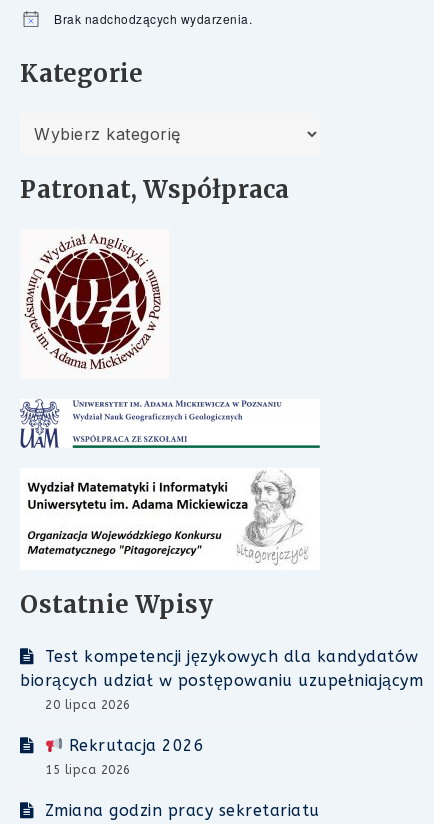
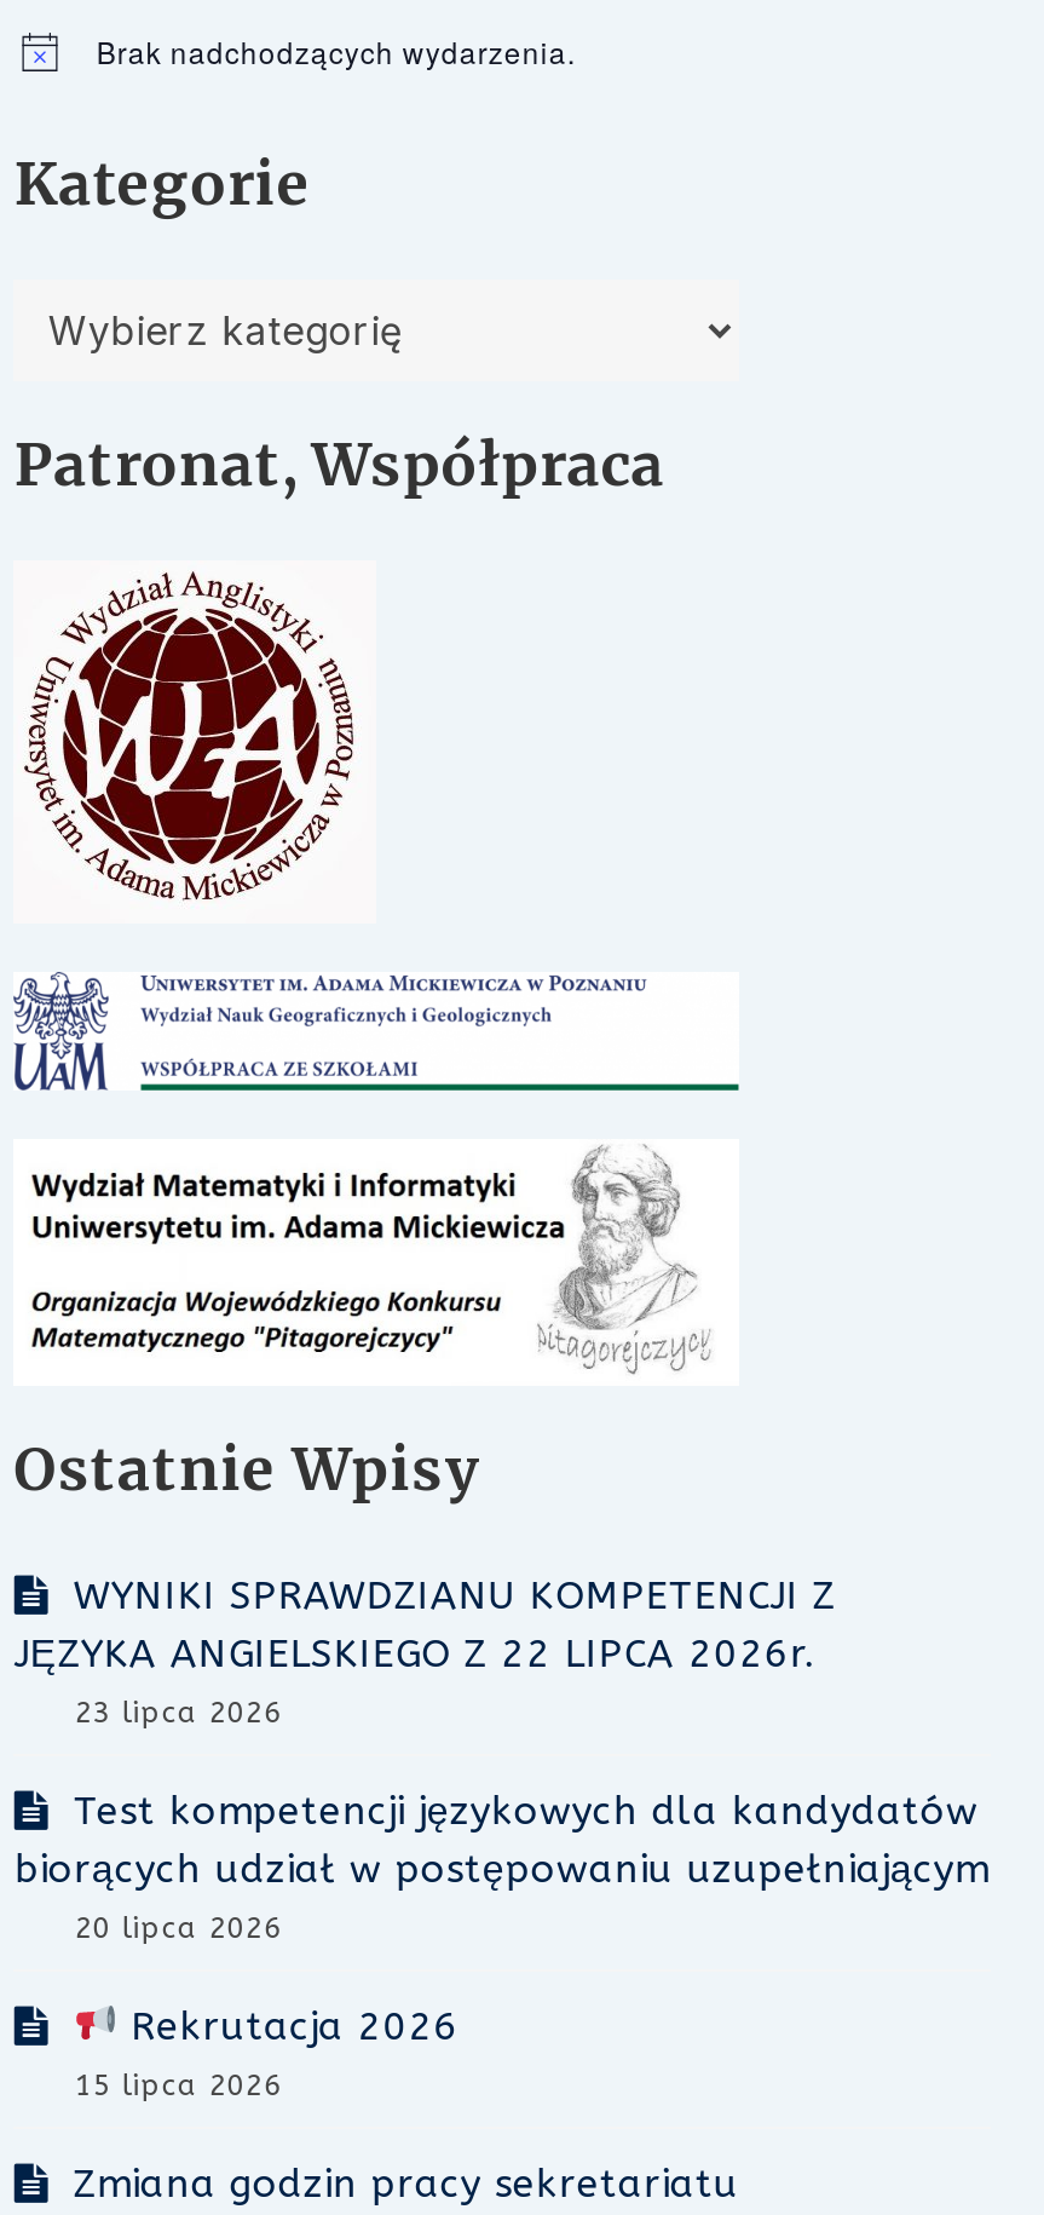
+ WYNIKI SPRAWDZIANU KOMPETENCJI Z
+ JĘZYKA ANGIELSKIEGO Z 22 LIPCA 2026r.
+ 23 lipca 2026
